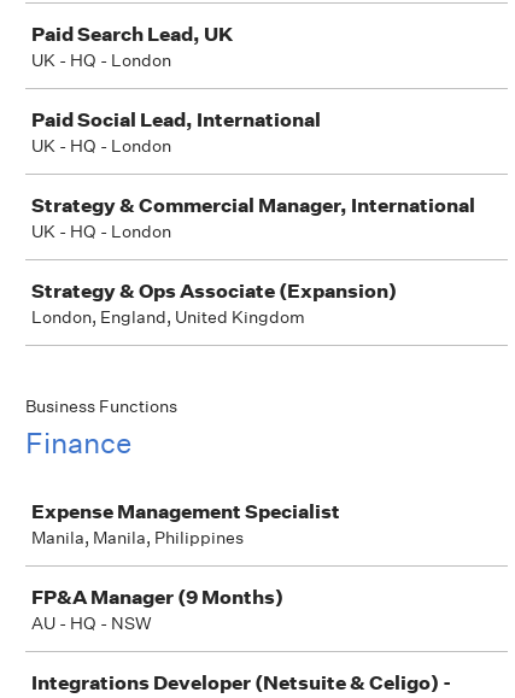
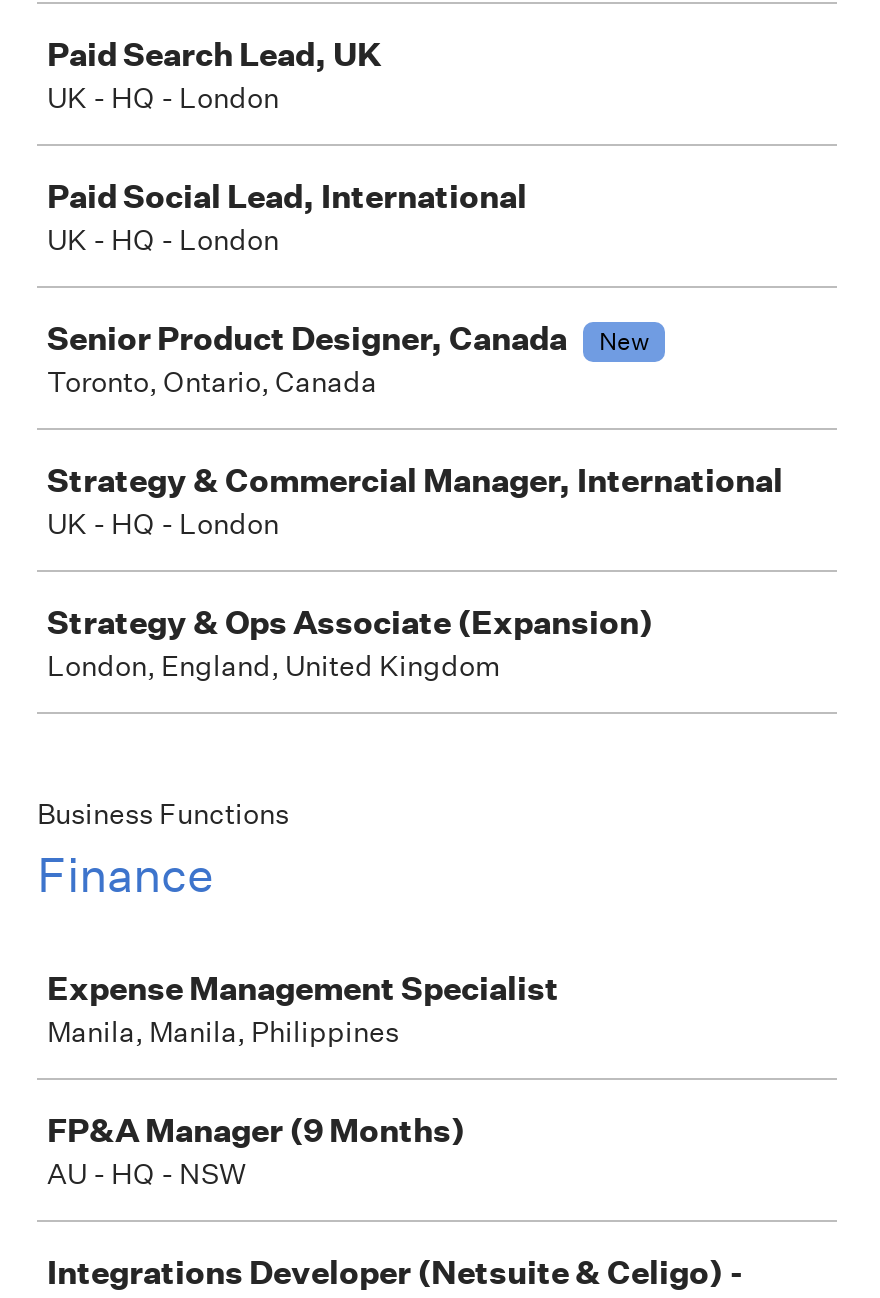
+ Senior Product Designer, Canada
+ New
+ Toronto, Ontario, Canada
